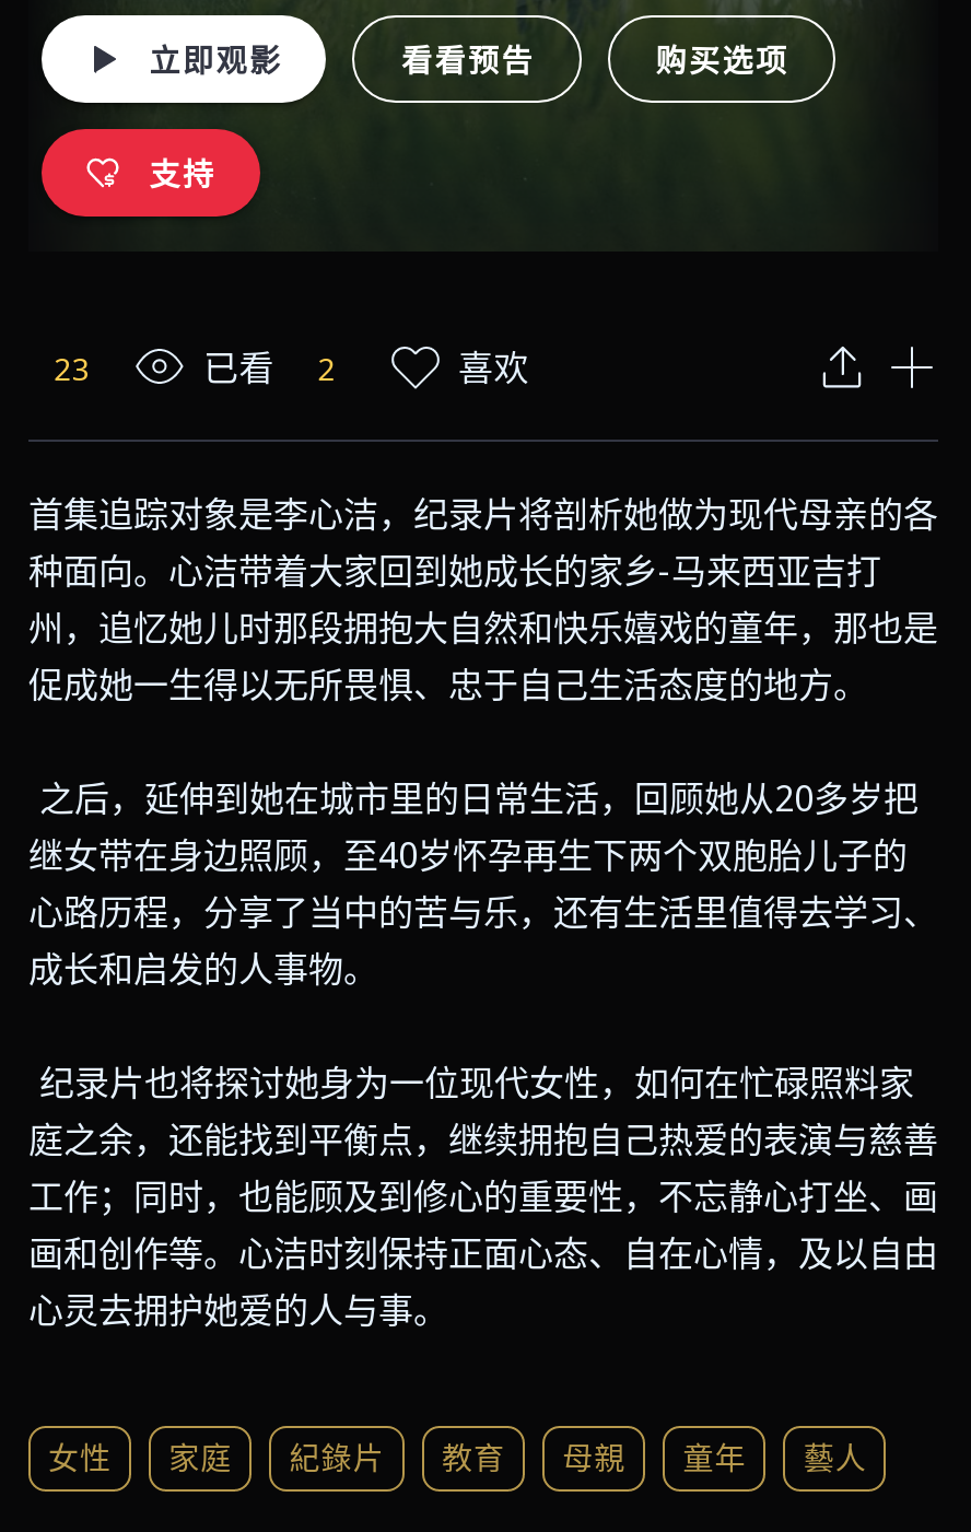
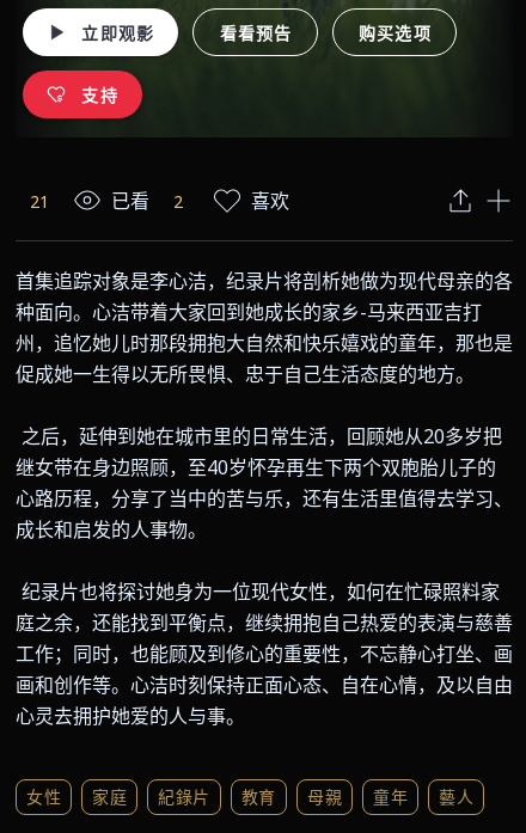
- 23
+ 21
